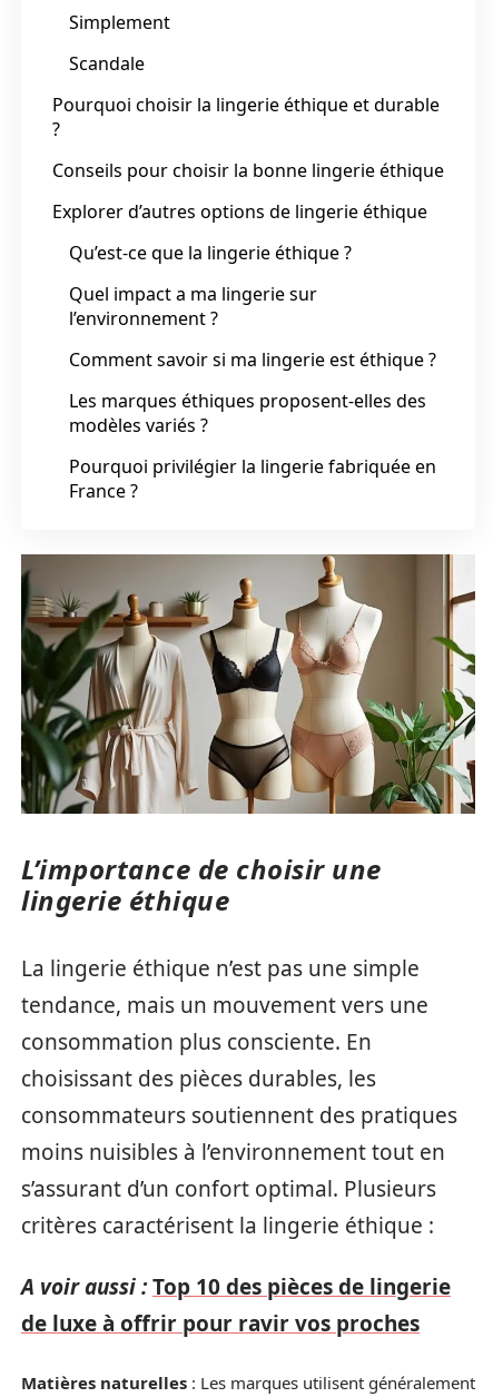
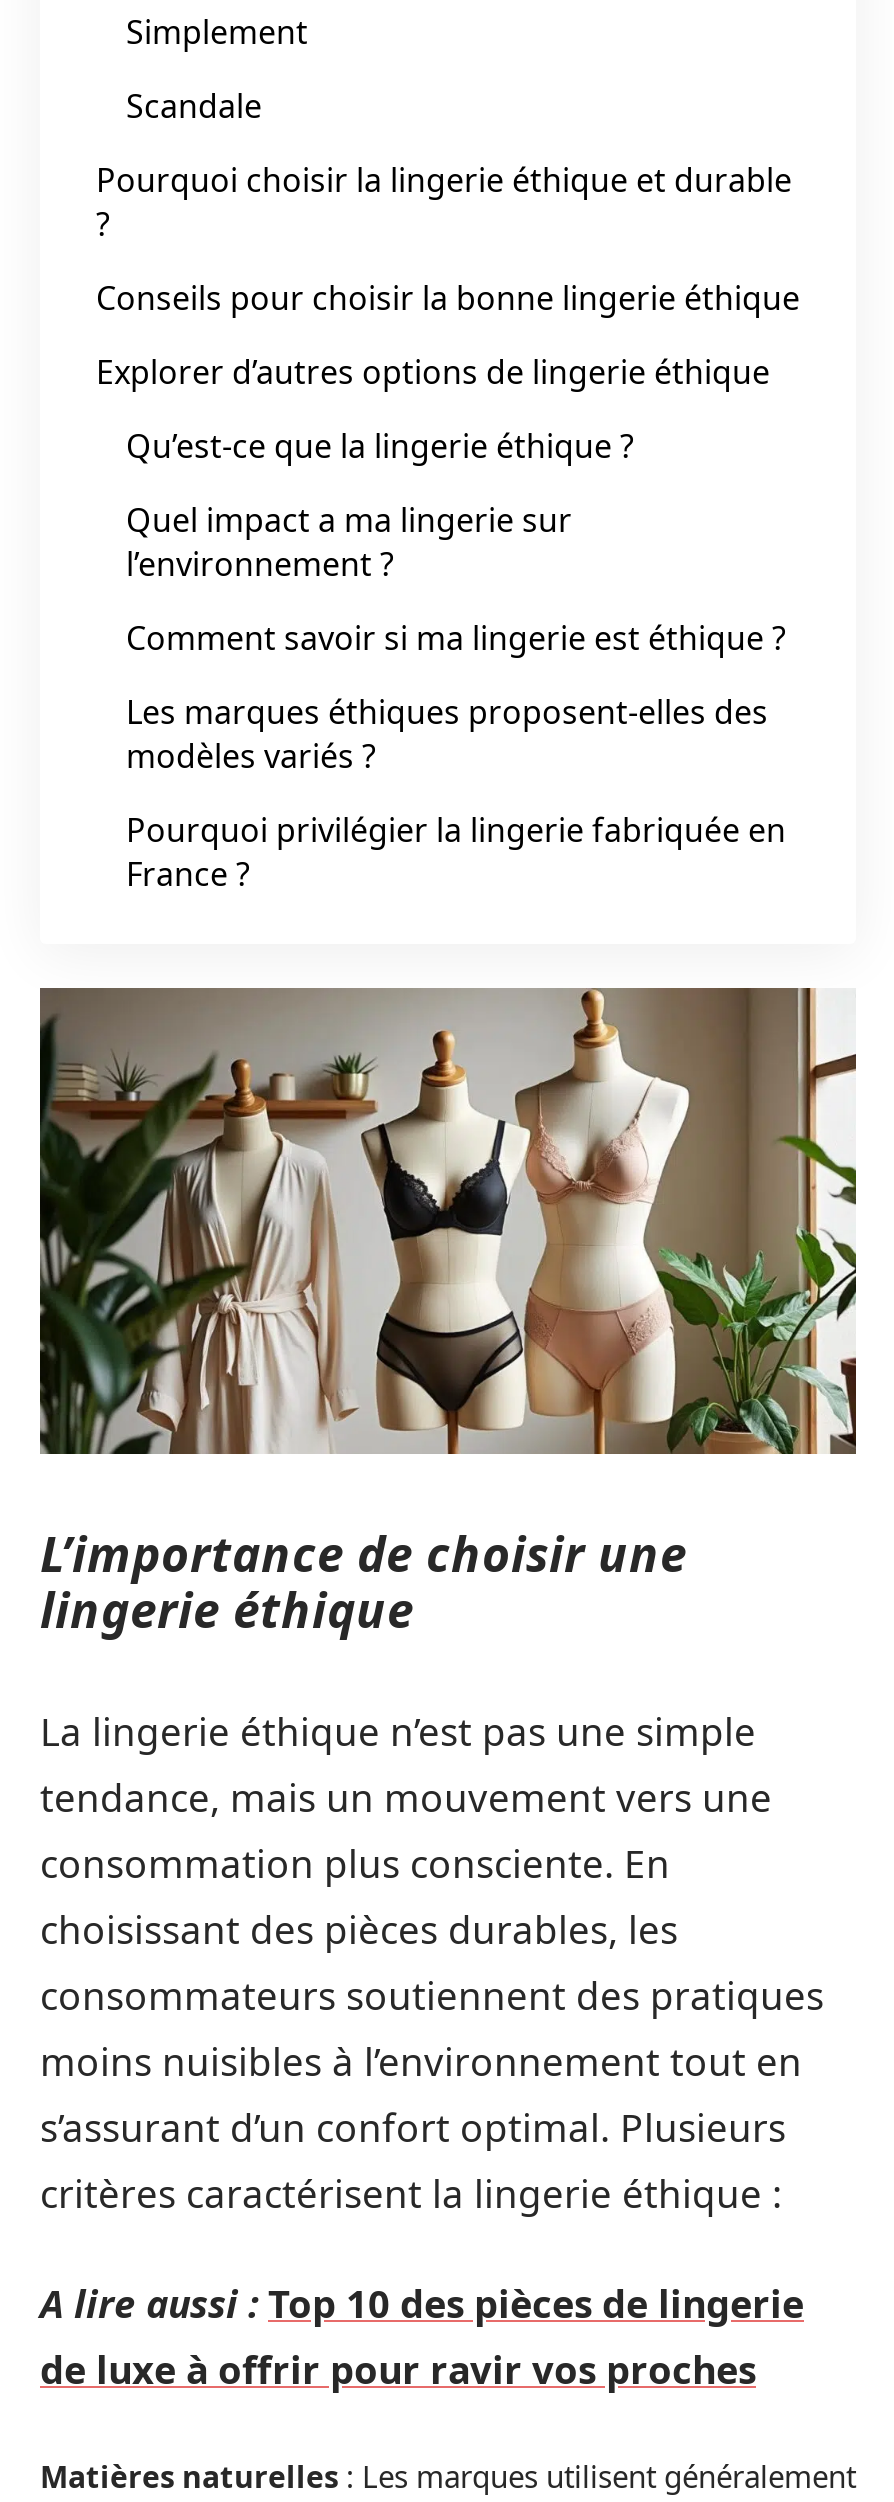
- A voir aussi : Top 10 des pièces de lingerie
+ A lire aussi : Top 10 des pièces de lingerie
